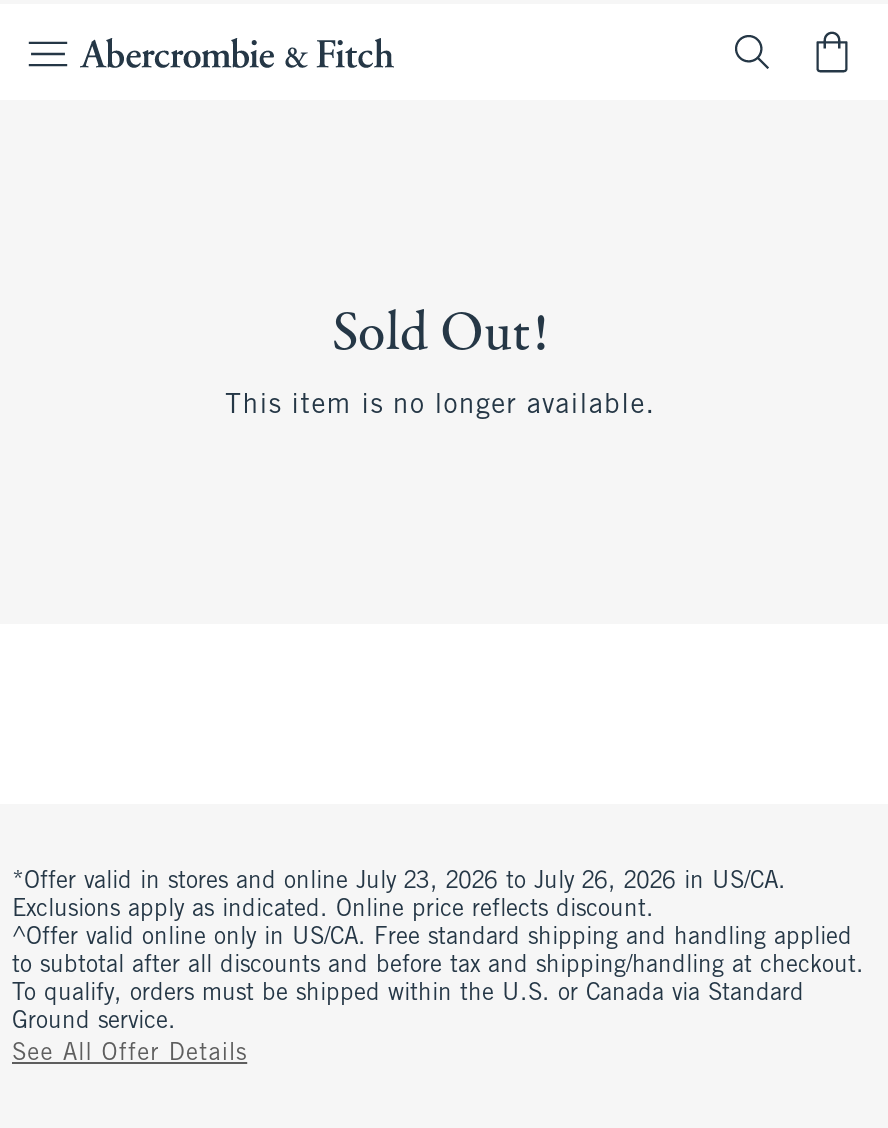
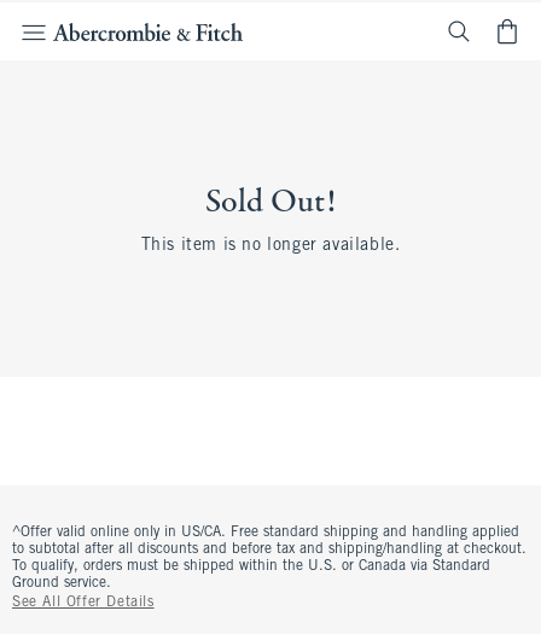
- *Offer valid in stores and online July 23, 2026 to July 26, 2026 in US/CA.
- Exclusions apply as indicated. Online price reflects discount.
